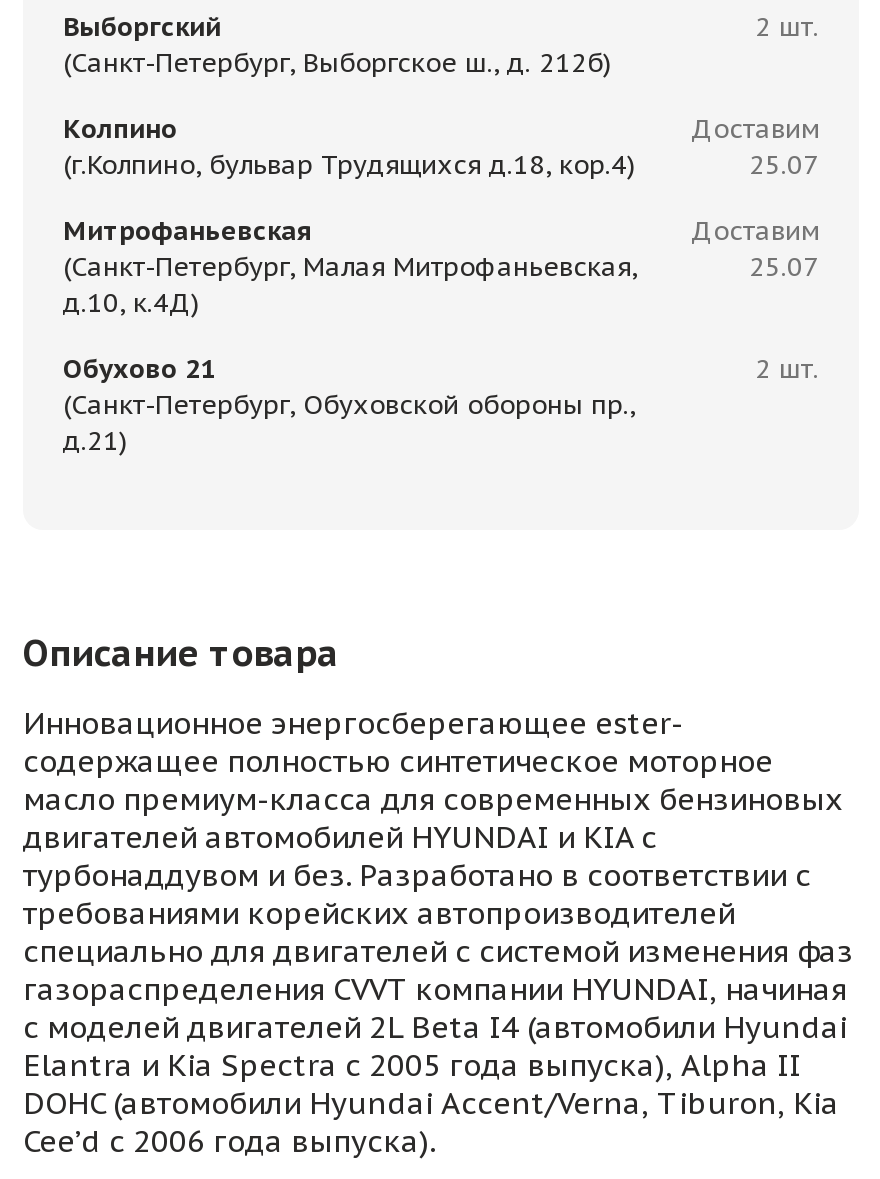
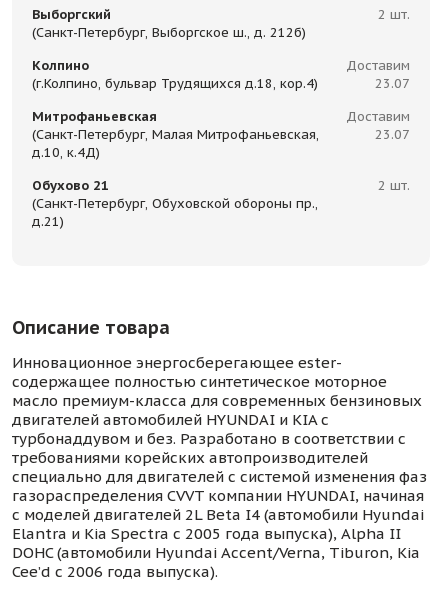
- 25.07
+ 23.07

- 25.07
+ 23.07
